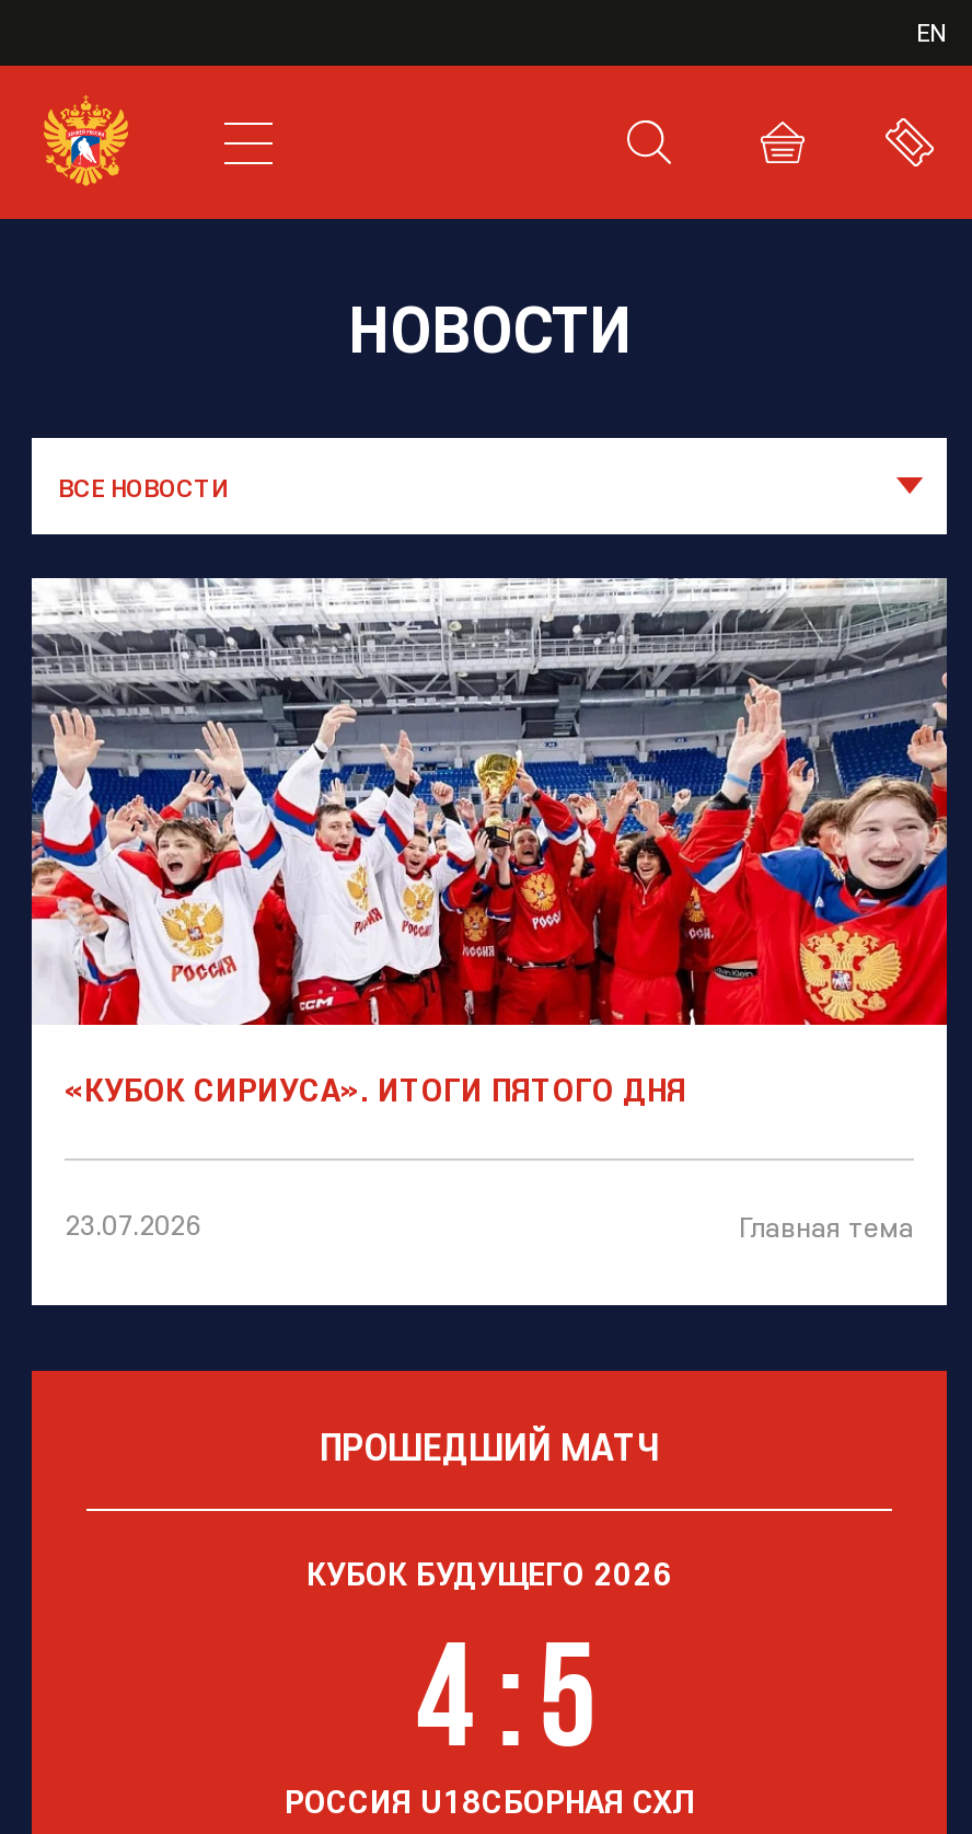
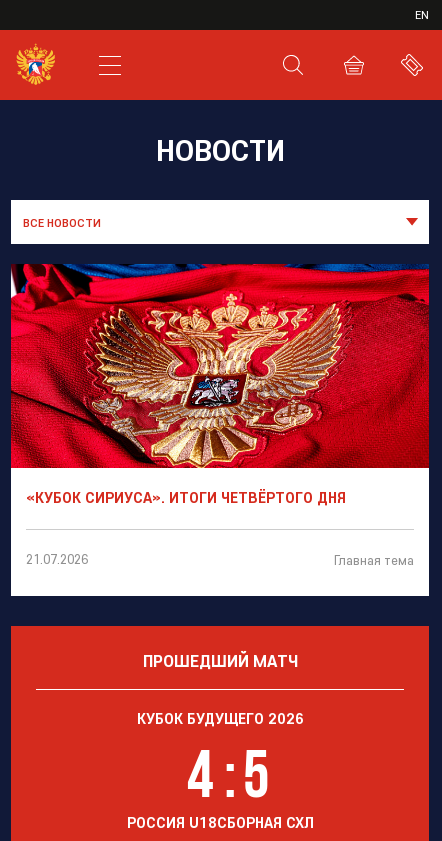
- [image]
- «КУБОК СИРИУСА». ИТОГИ ПЯТОГО ДНЯ
+ [image]
+ «КУБОК СИРИУСА». ИТОГИ ЧЕТВЁРТОГО ДНЯ

- 23.07.2026
+ 21.07.2026
